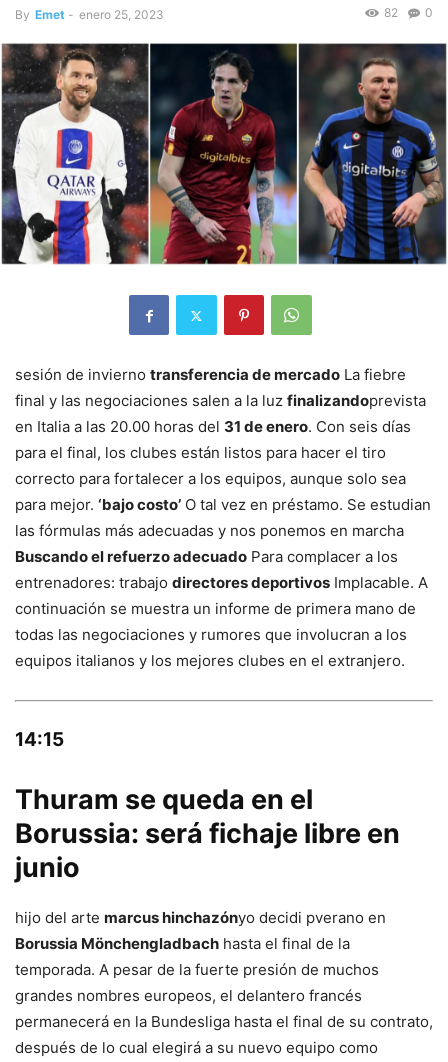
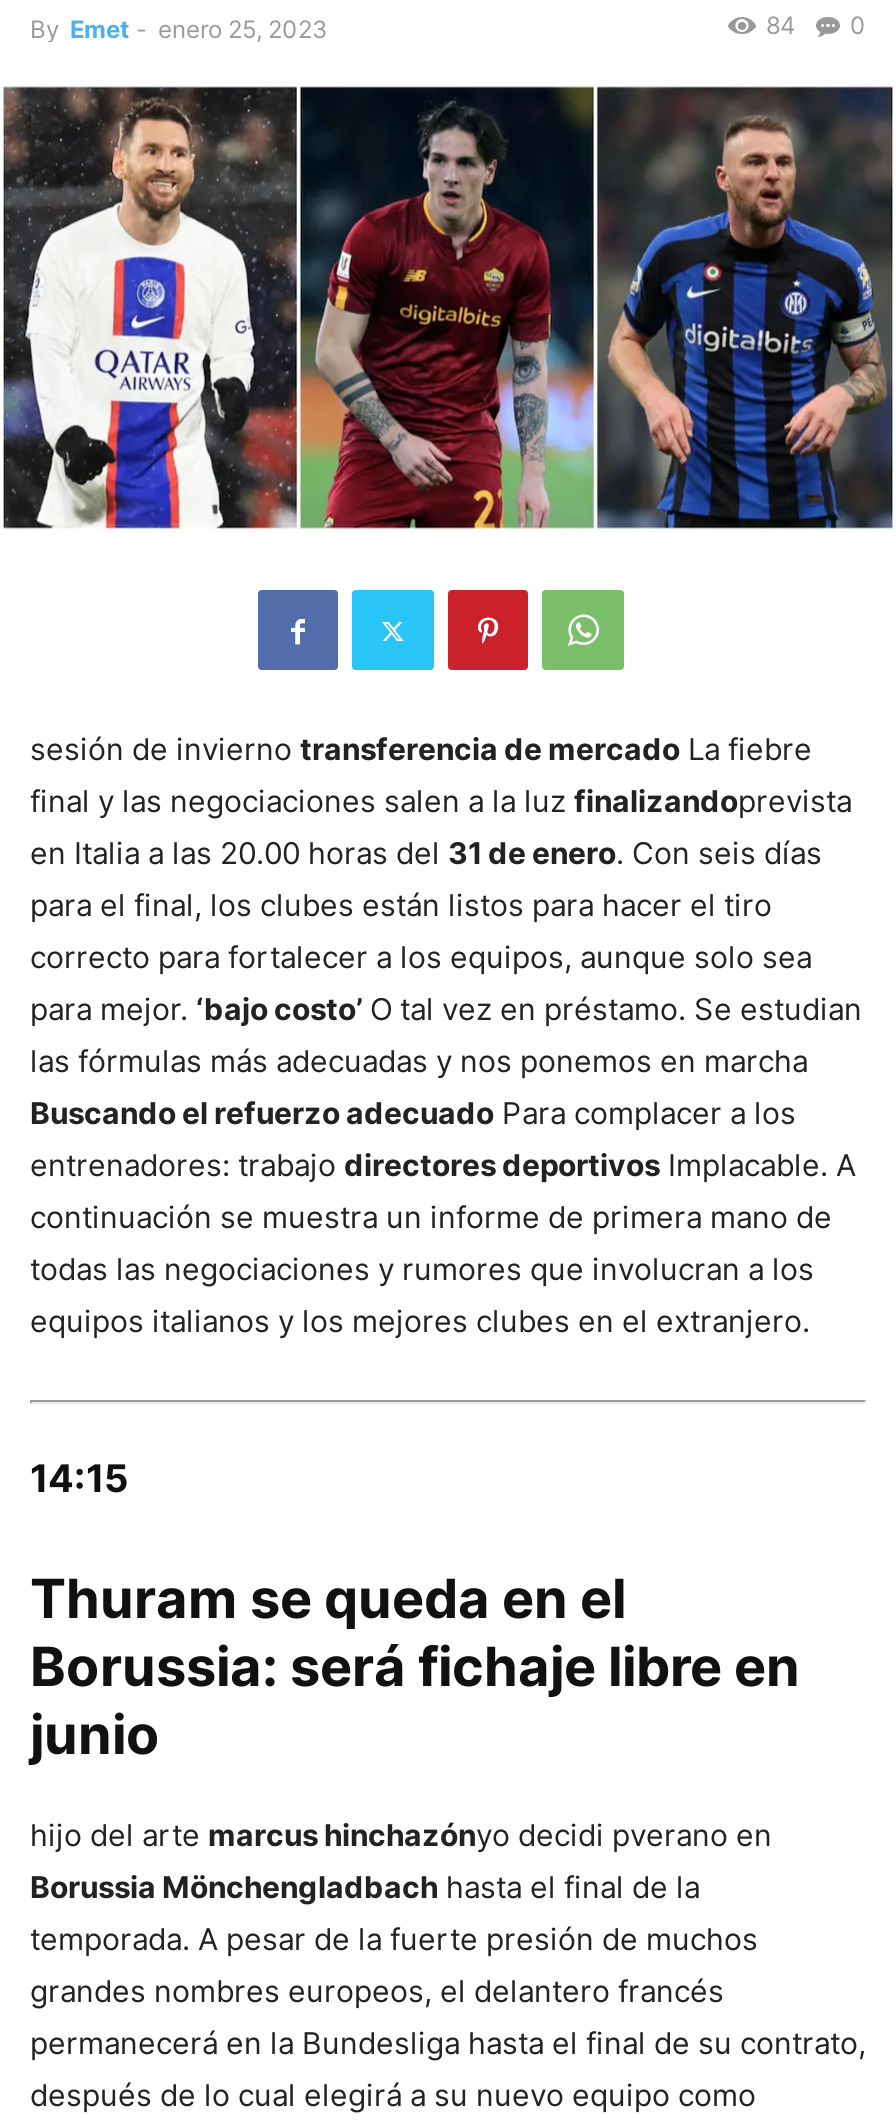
- 82 0
+ 84 0
